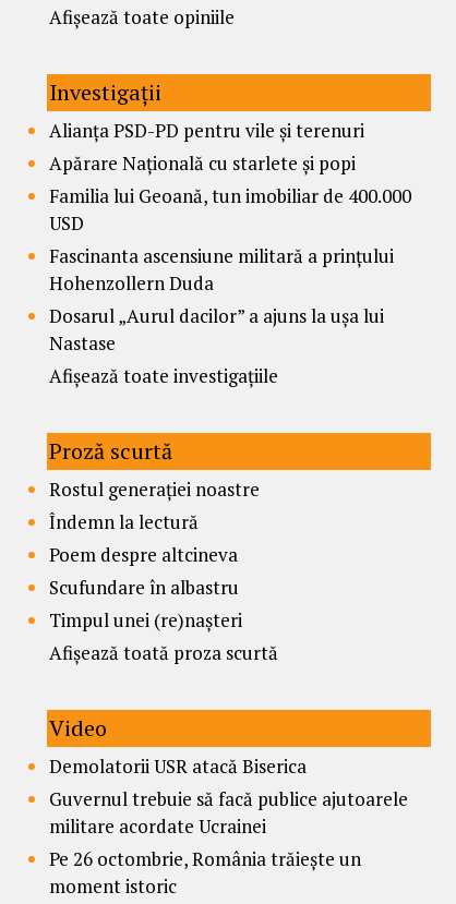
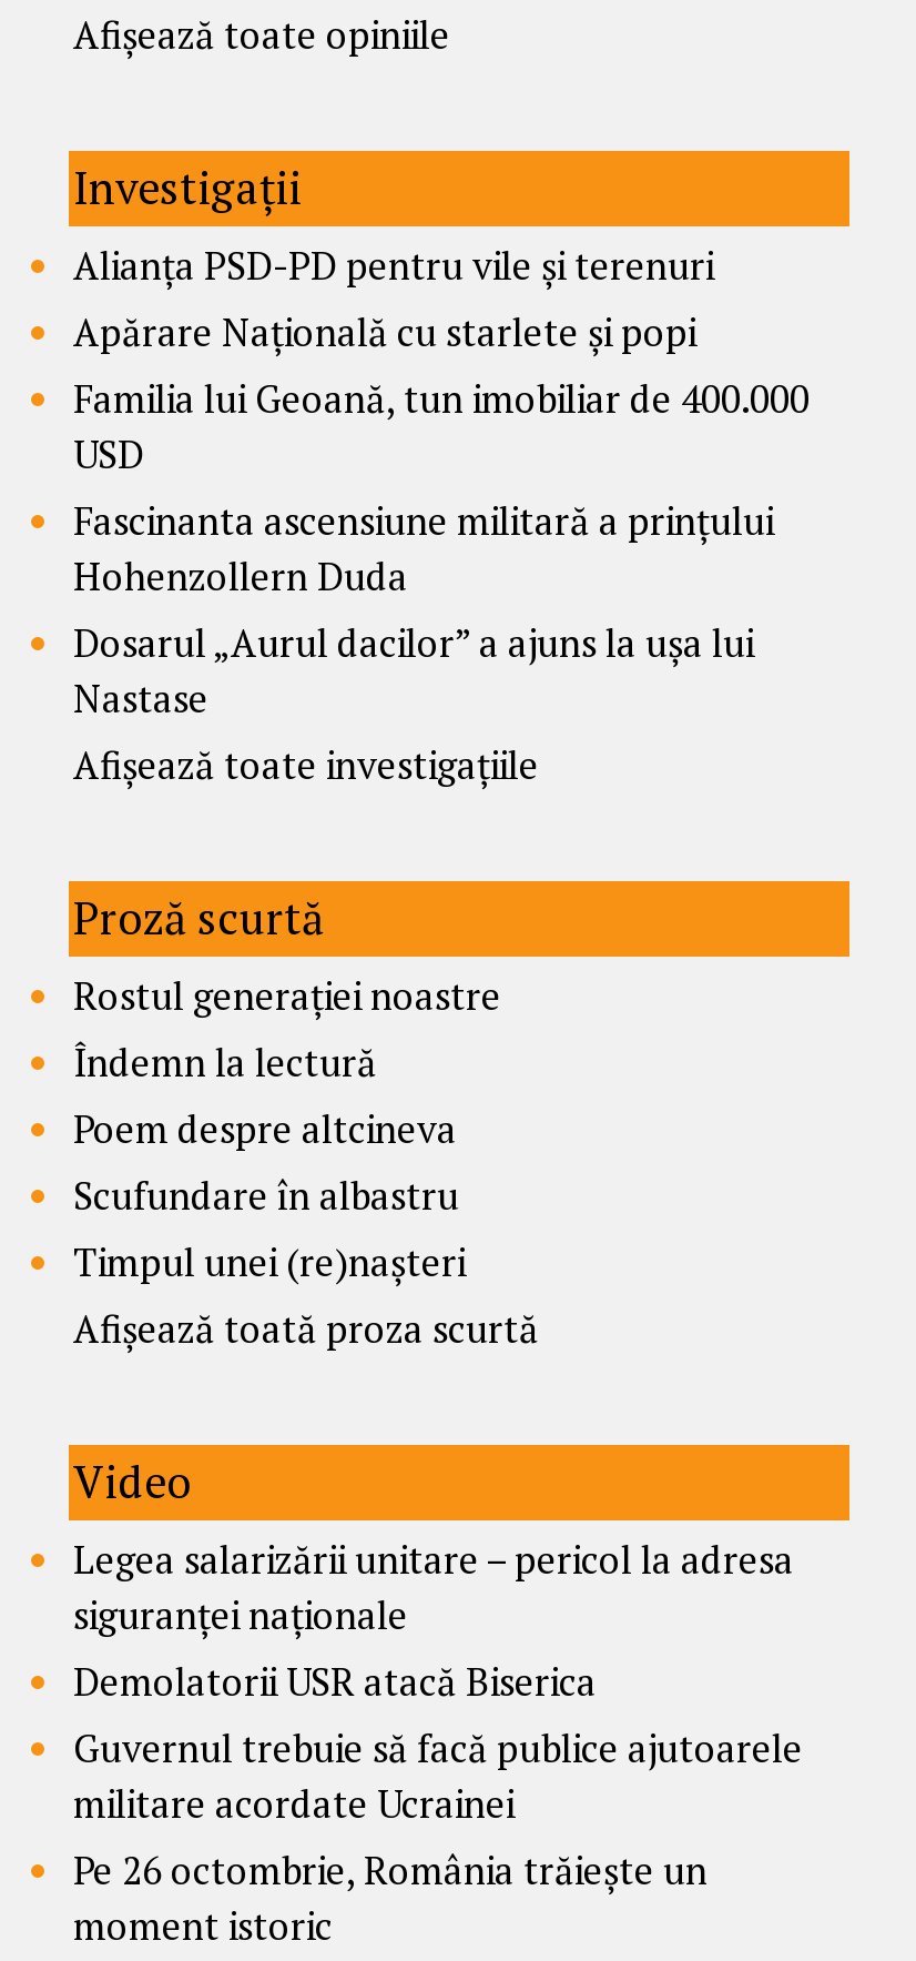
+ Legea salarizării unitare – pericol la adresa
+ siguranței naționale
